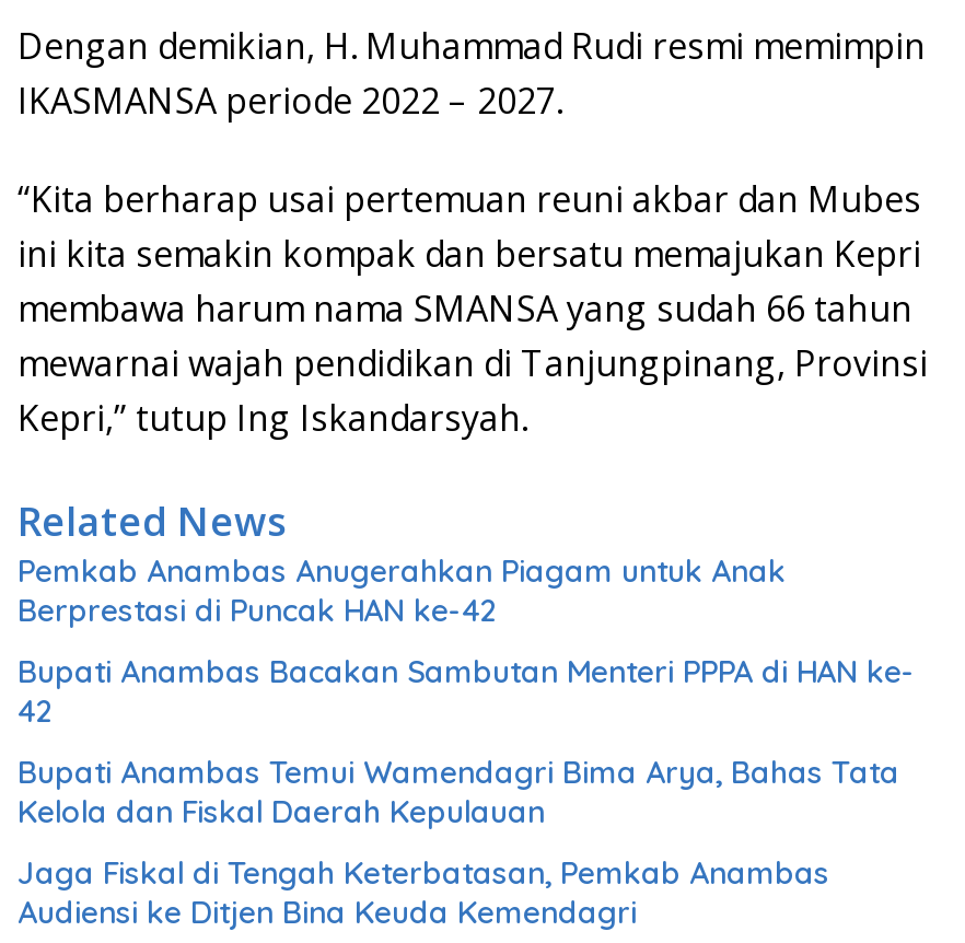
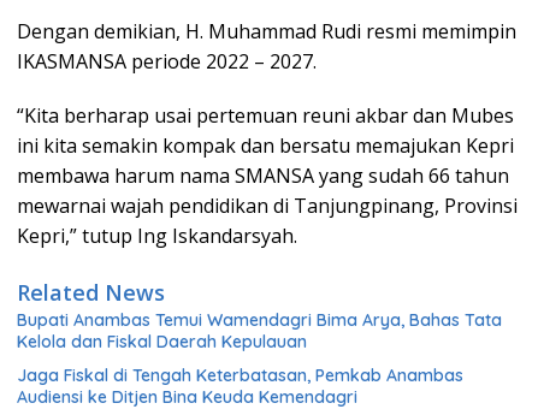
- Pemkab Anambas Anugerahkan Piagam untuk Anak
- Berprestasi di Puncak HAN ke-42
- Bupati Anambas Bacakan Sambutan Menteri PPPA di HAN ke-
- 42
